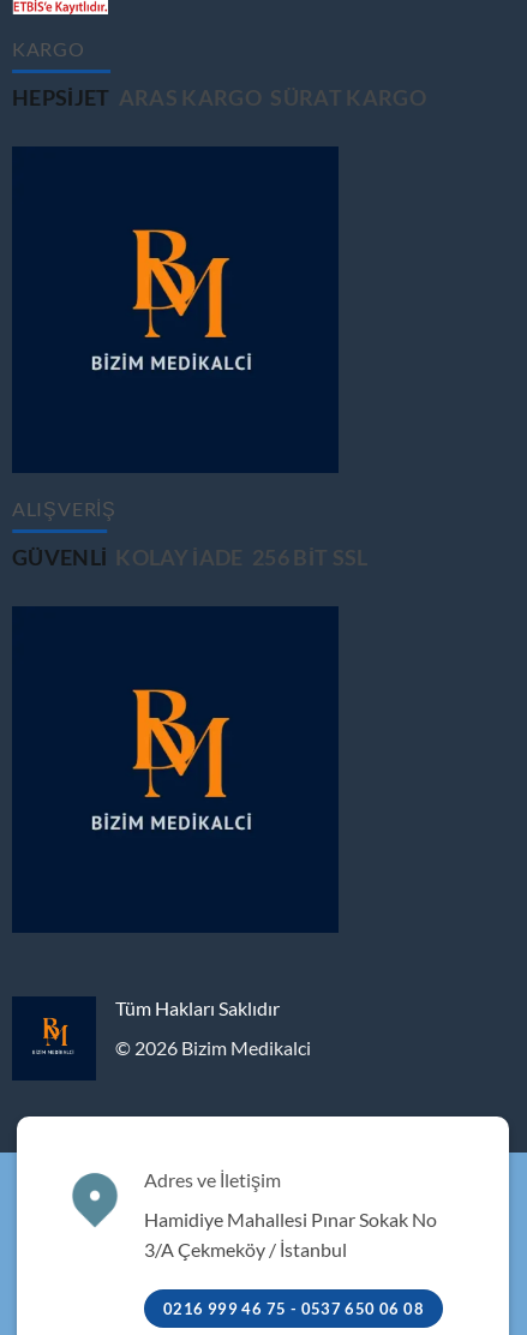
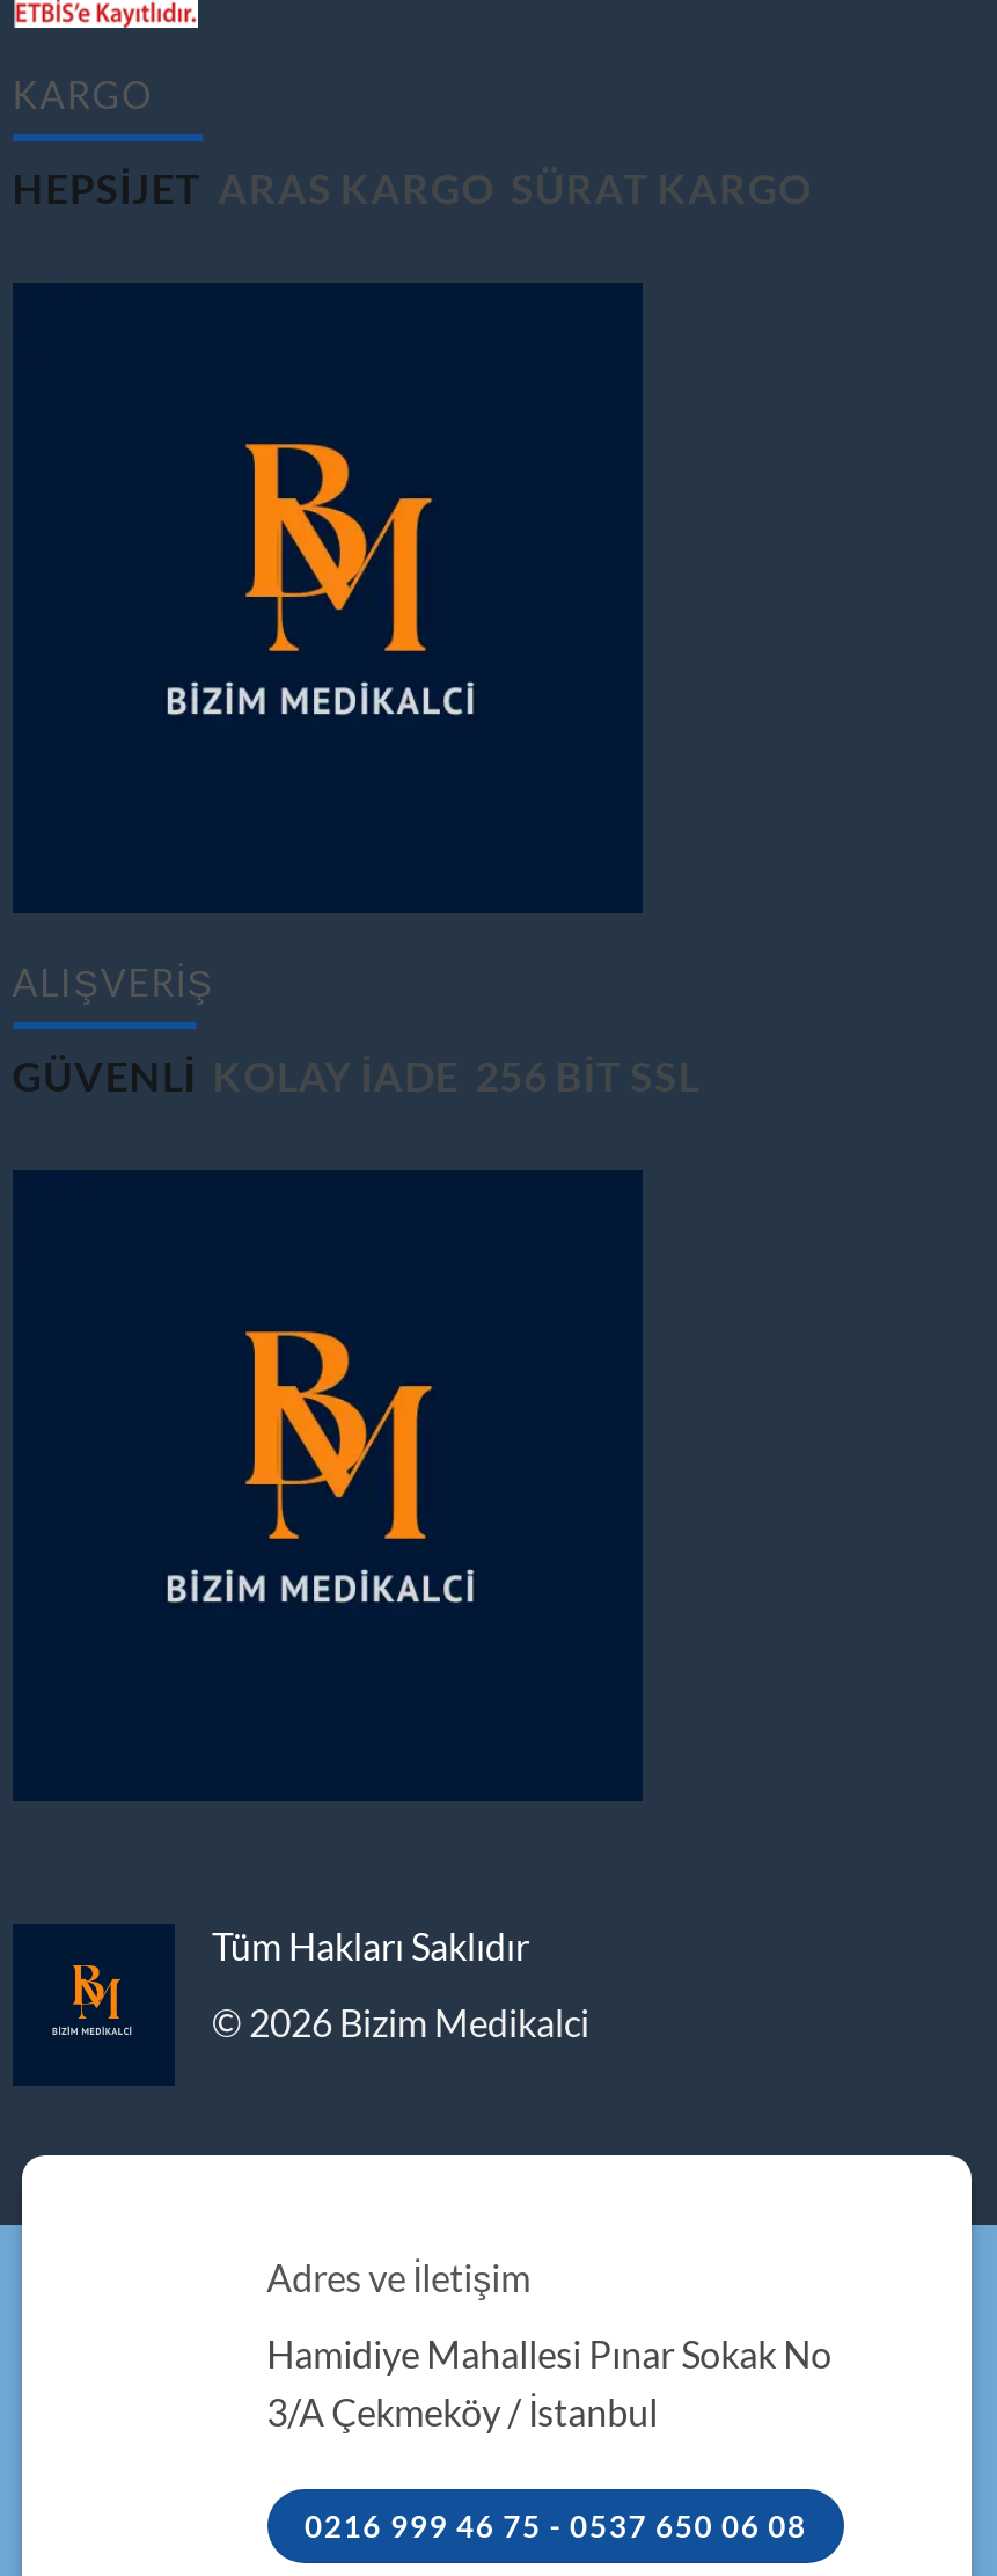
- [image]
